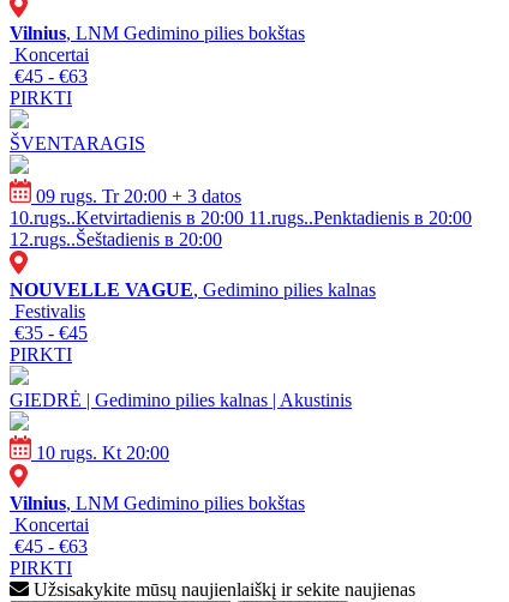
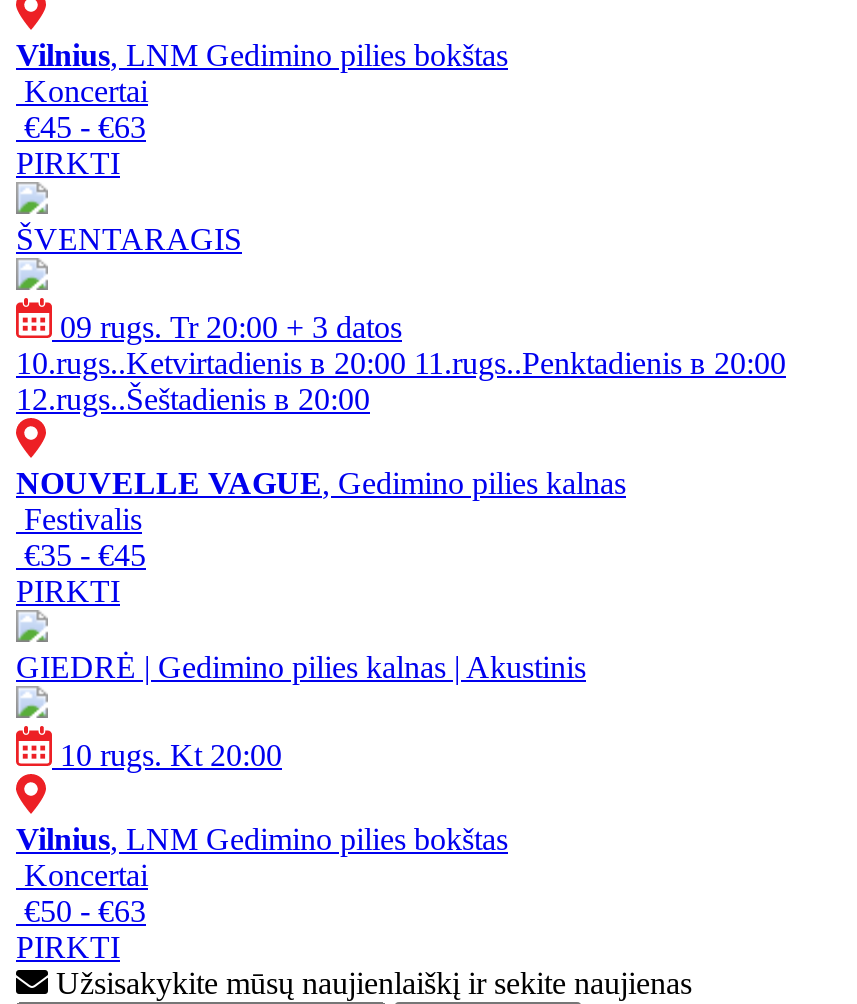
- €45 - €63
+ €50 - €63
